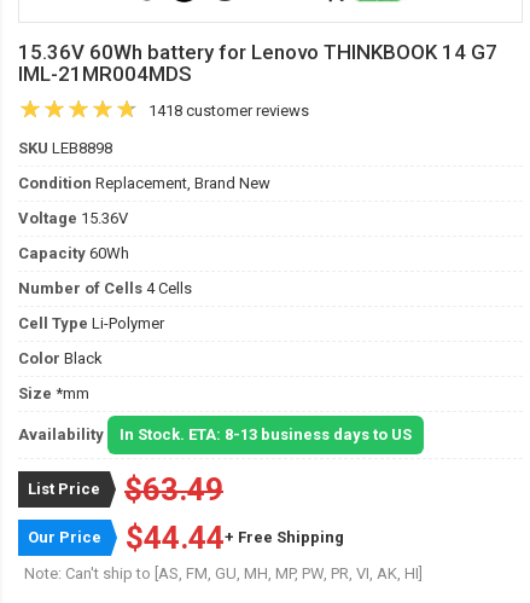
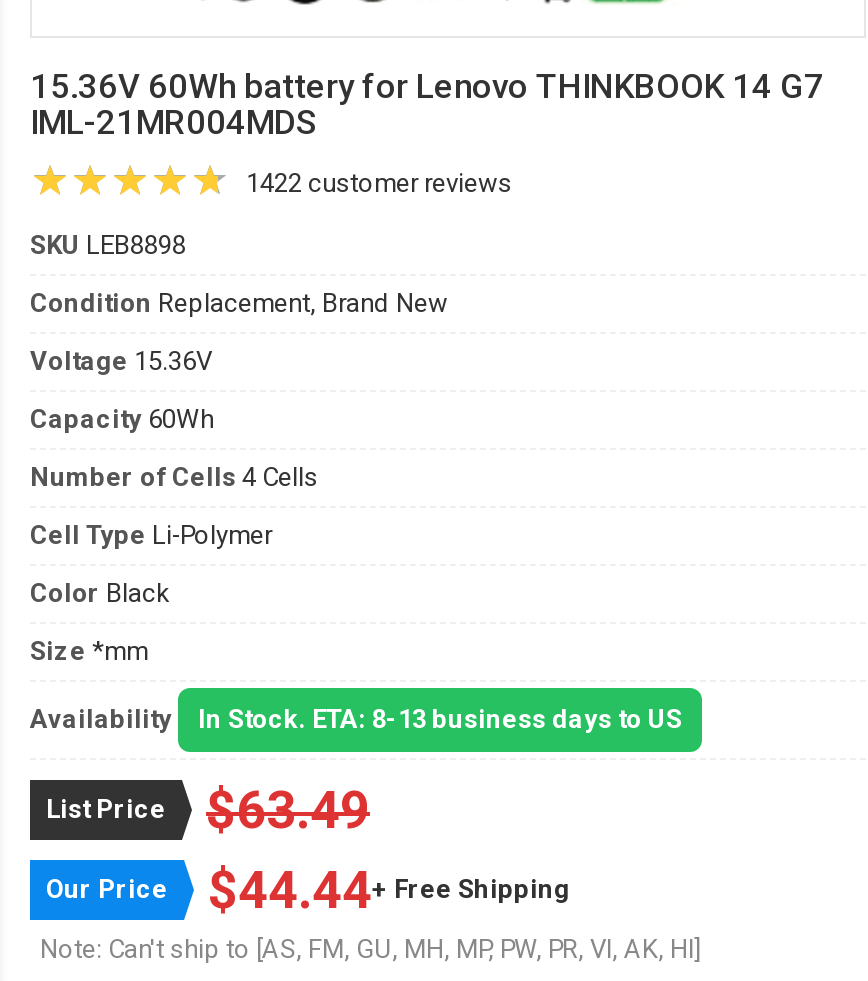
- 1418 customer reviews
+ 1422 customer reviews
